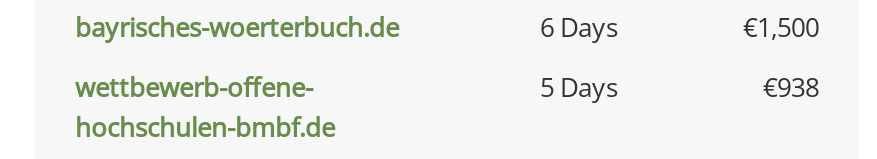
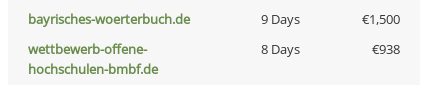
- 6 Days
+ 9 Days

- 5 Days
+ 8 Days
